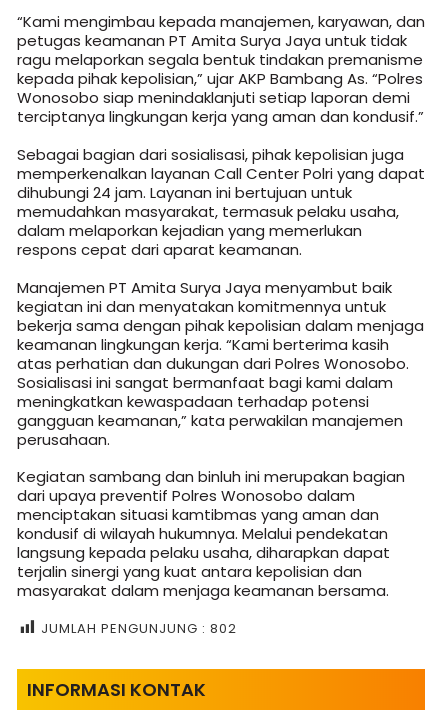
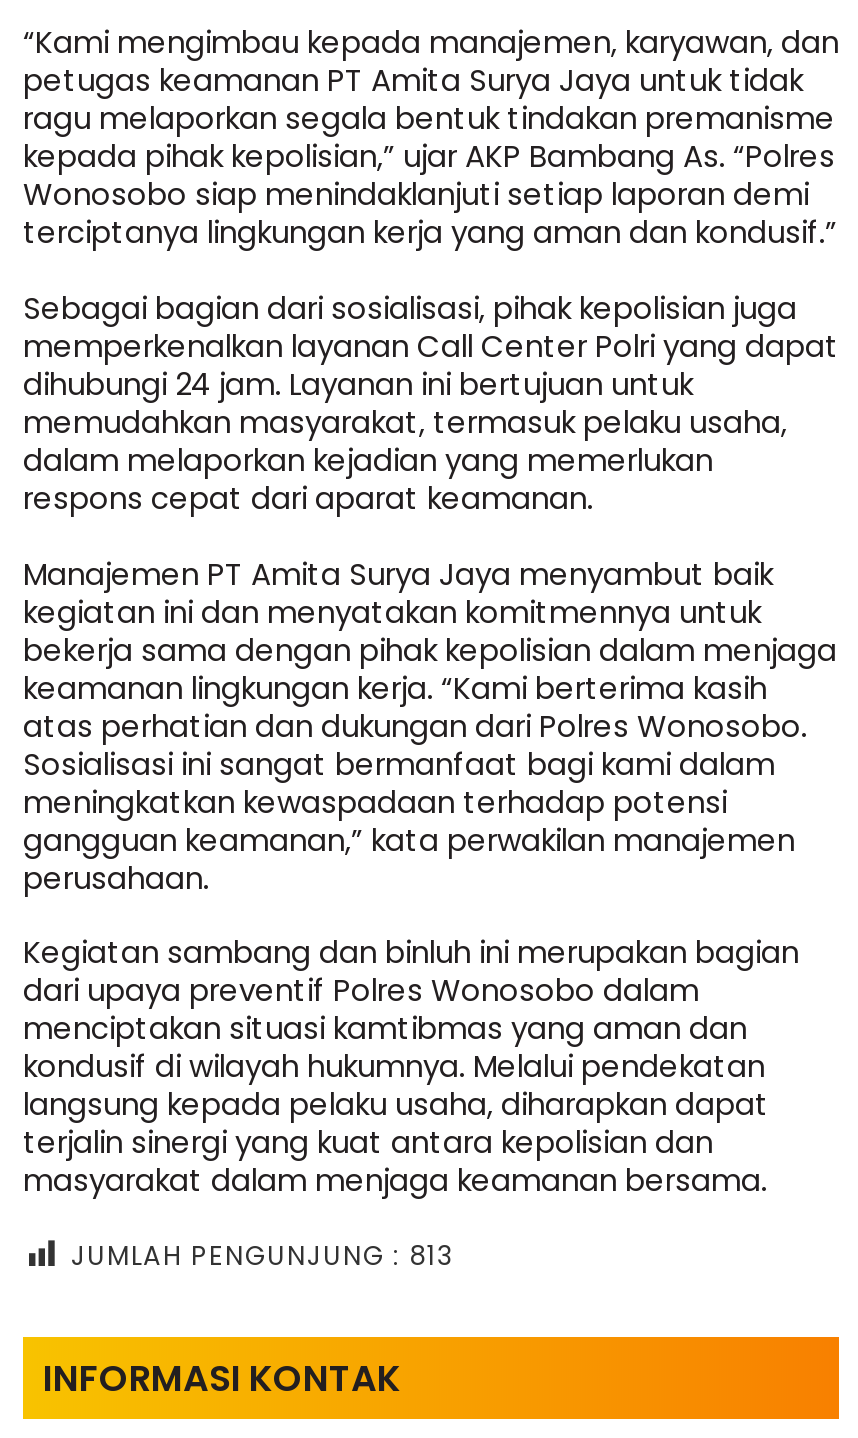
- JUMLAH PENGUNJUNG : 802
+ JUMLAH PENGUNJUNG : 813
